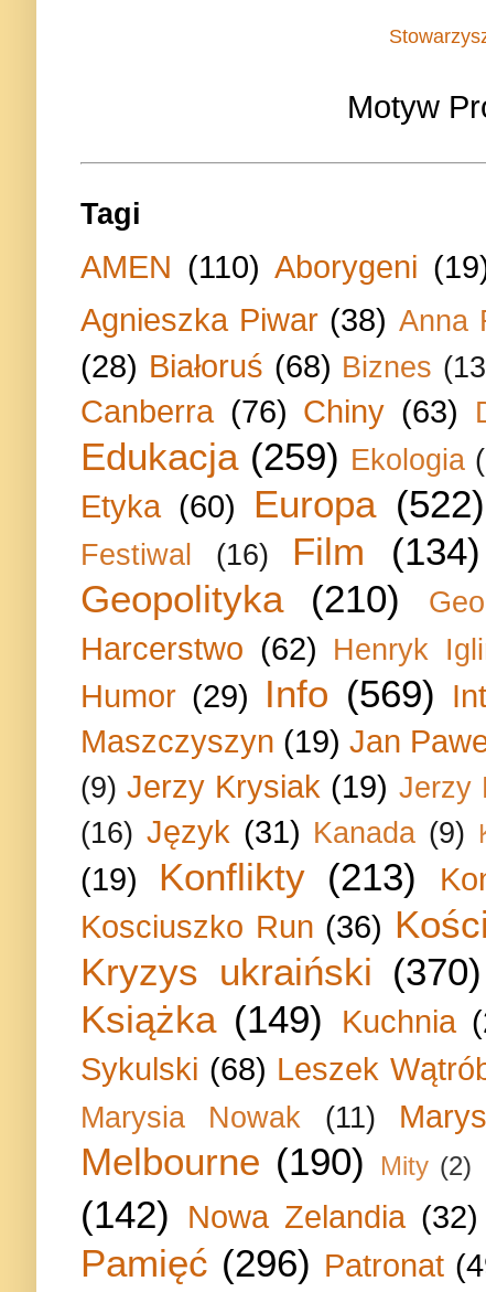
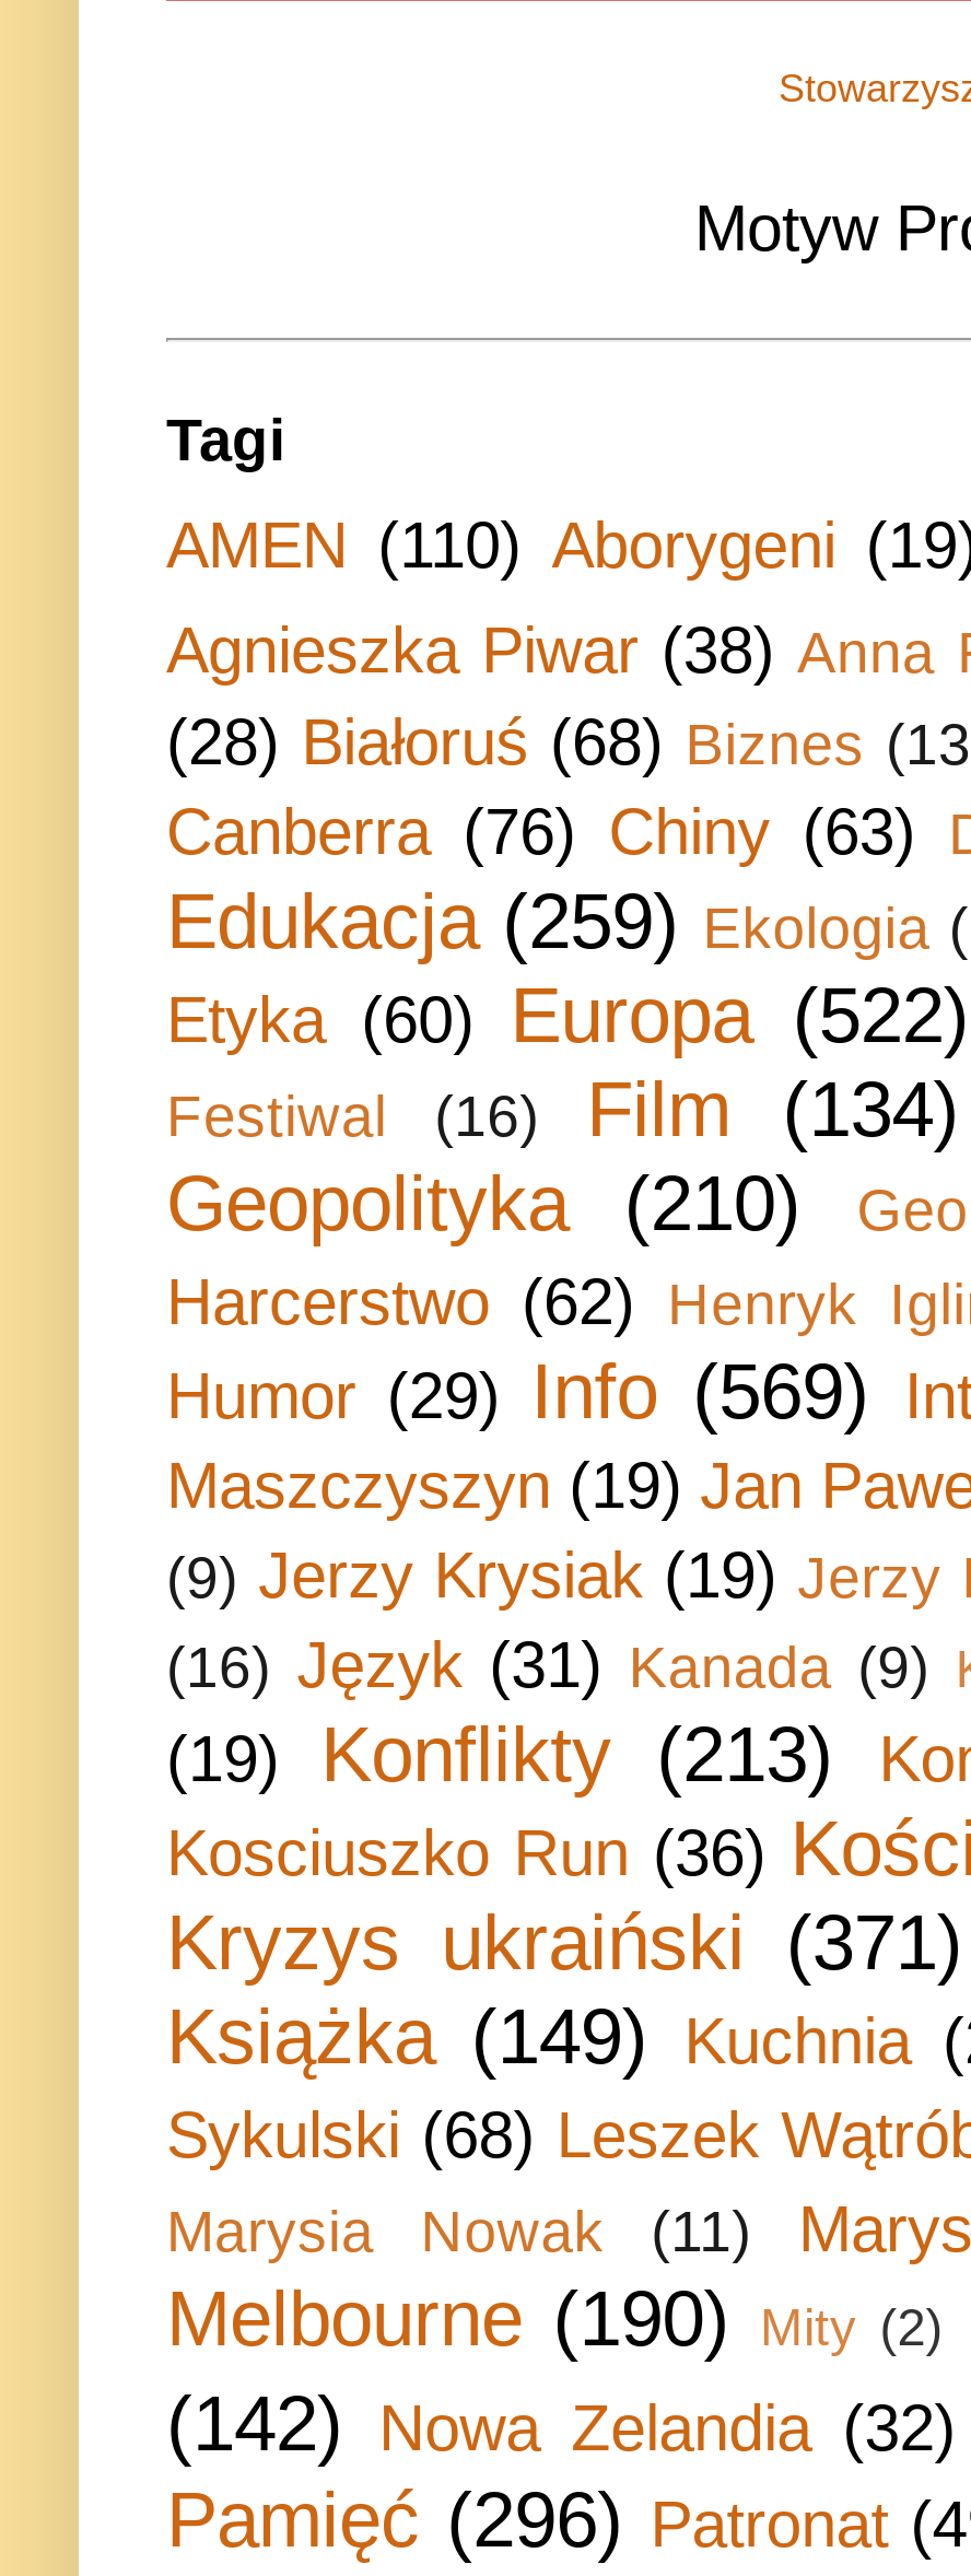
- Kryzys ukraiński (370)
+ Kryzys ukraiński (371)
